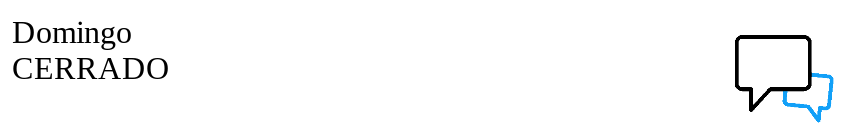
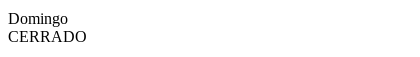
- [image]
